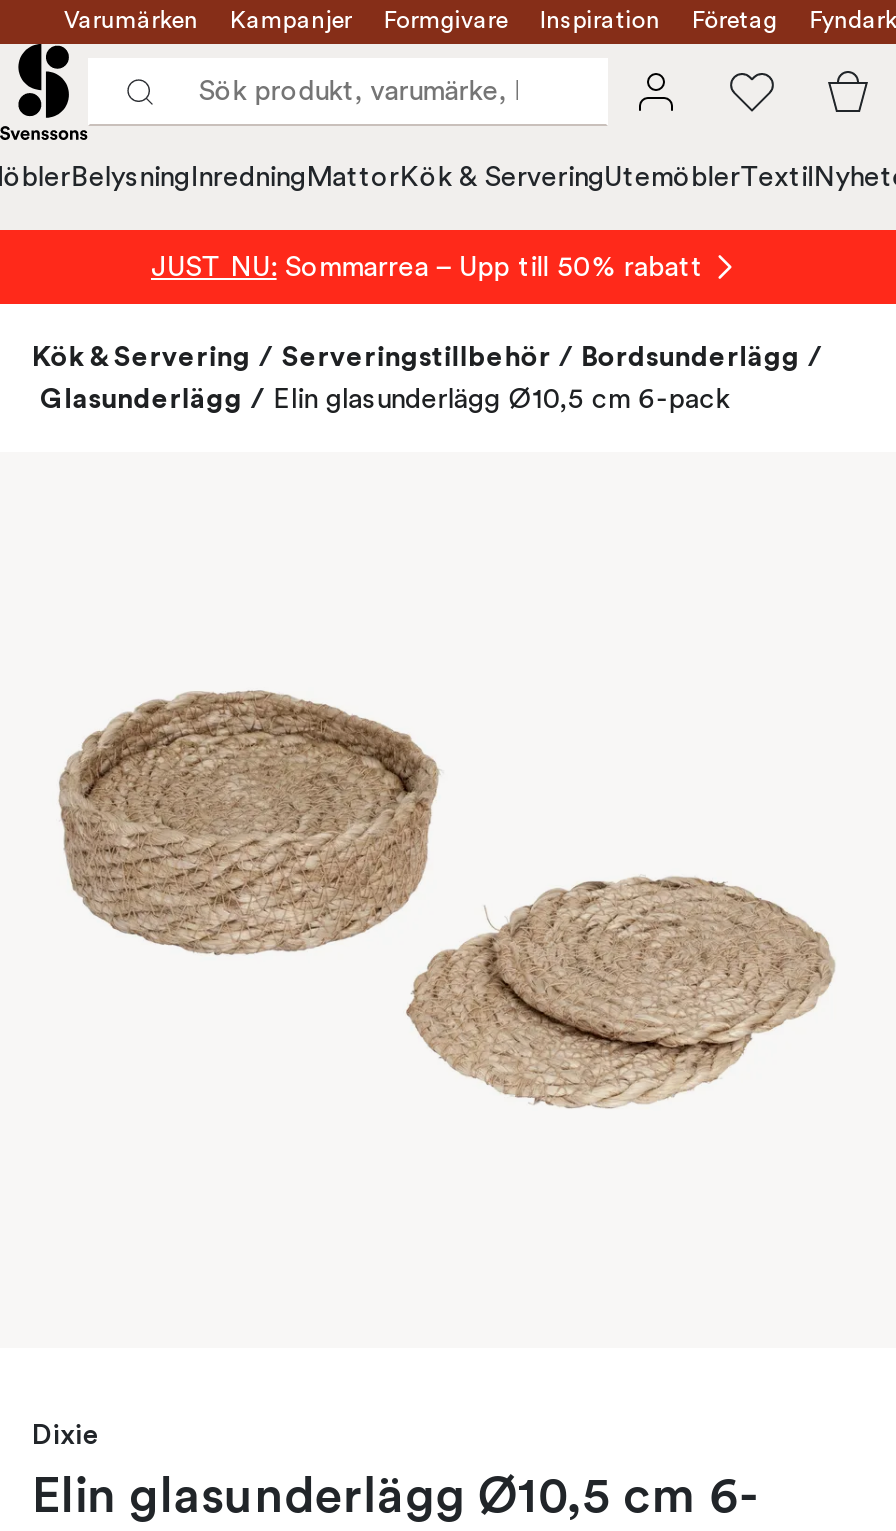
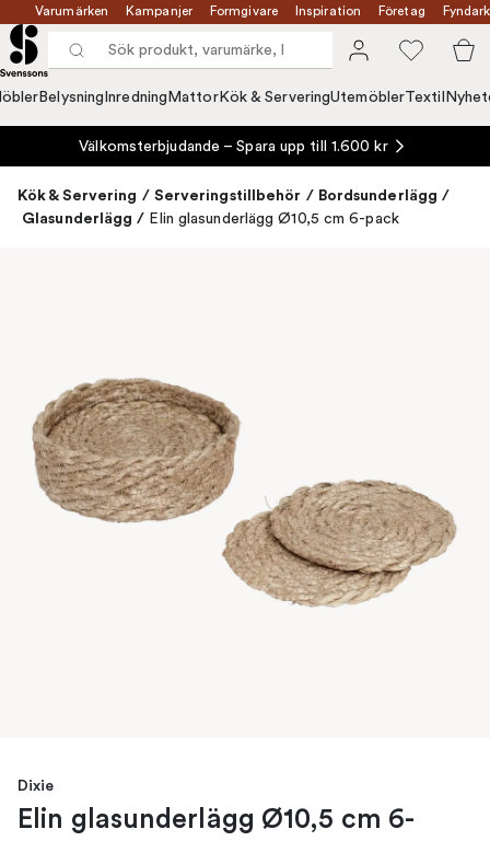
- JUST NU: Sommarrea – Upp till 50% rabatt
+ Välkomsterbjudande – Spara upp till 1.600 kr
